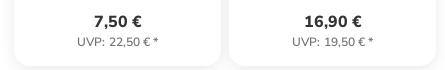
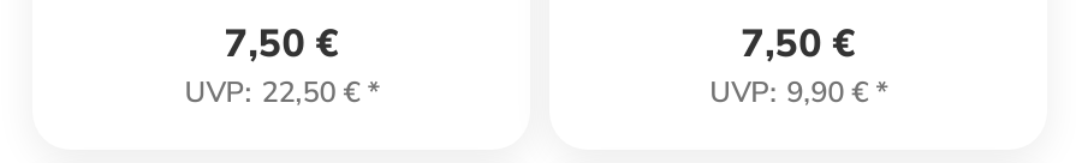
- 16,90 €
- UVP: 19,50 €*
+ 7,50 €
+ UVP: 9,90 €*
